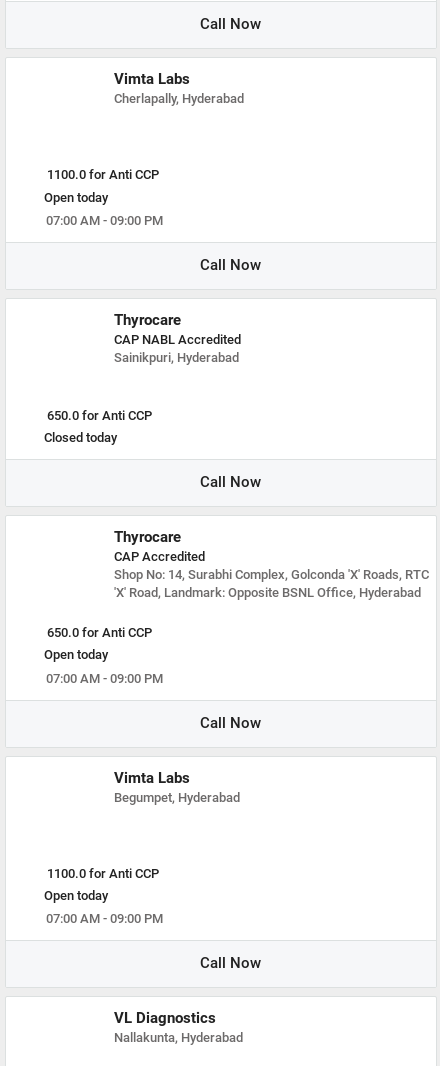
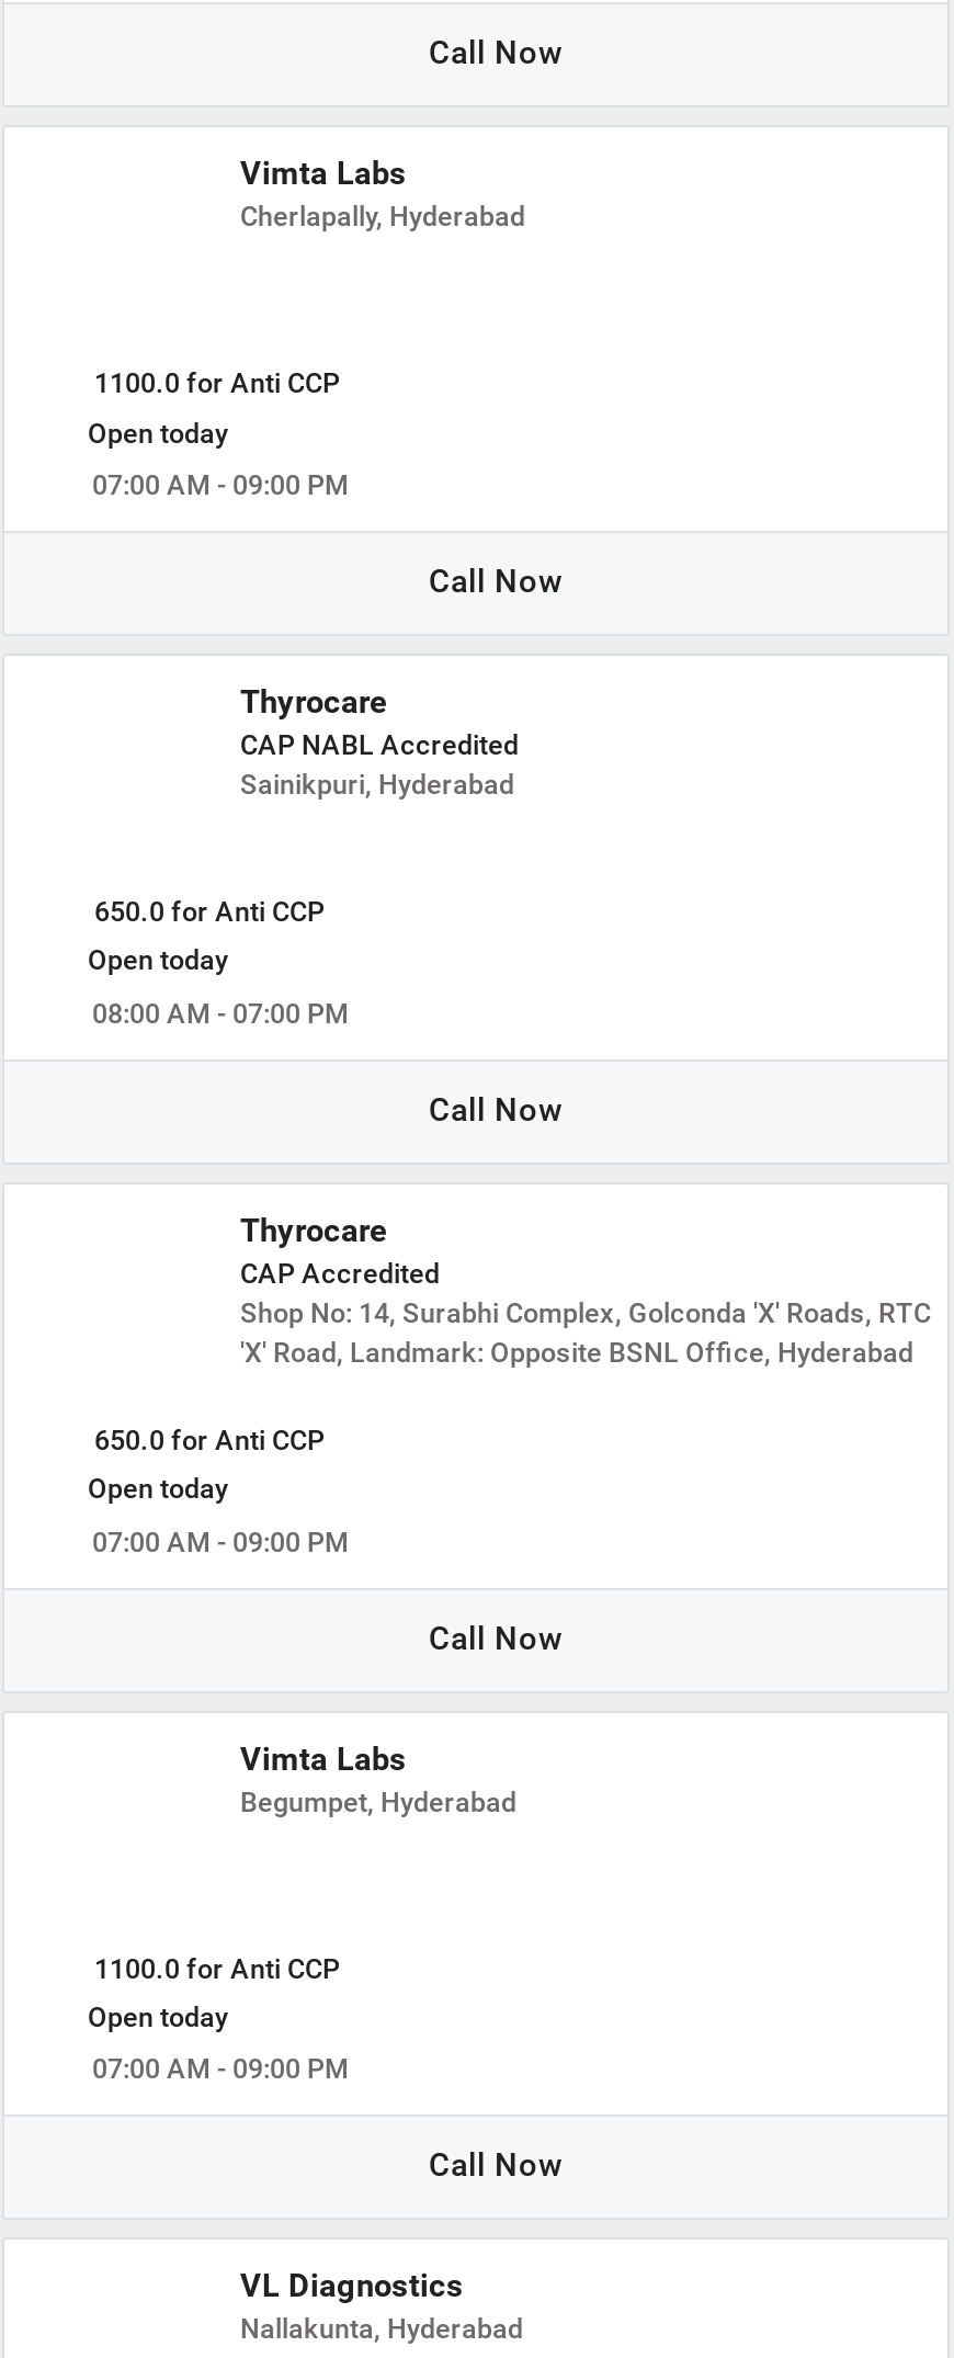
- Closed today
+ Open today
+ 08:00 AM - 07:00 PM
